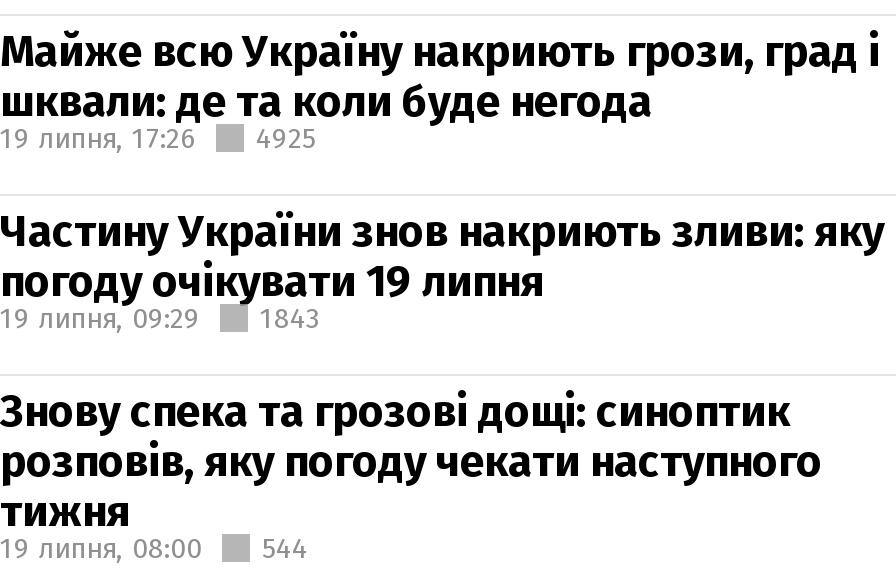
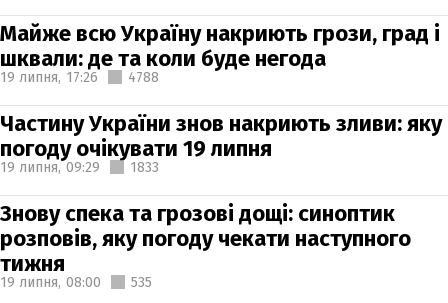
- 19 липня, 17:26 4925
+ 19 липня, 17:26 4788

- 19 липня, 09:29 1843
+ 19 липня, 09:29 1833

- 19 липня, 08:00 544
+ 19 липня, 08:00 535
